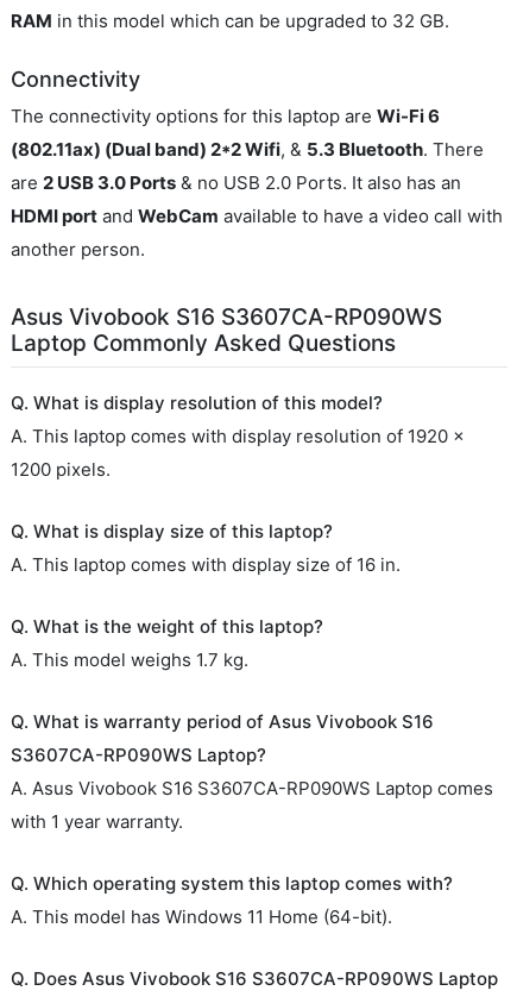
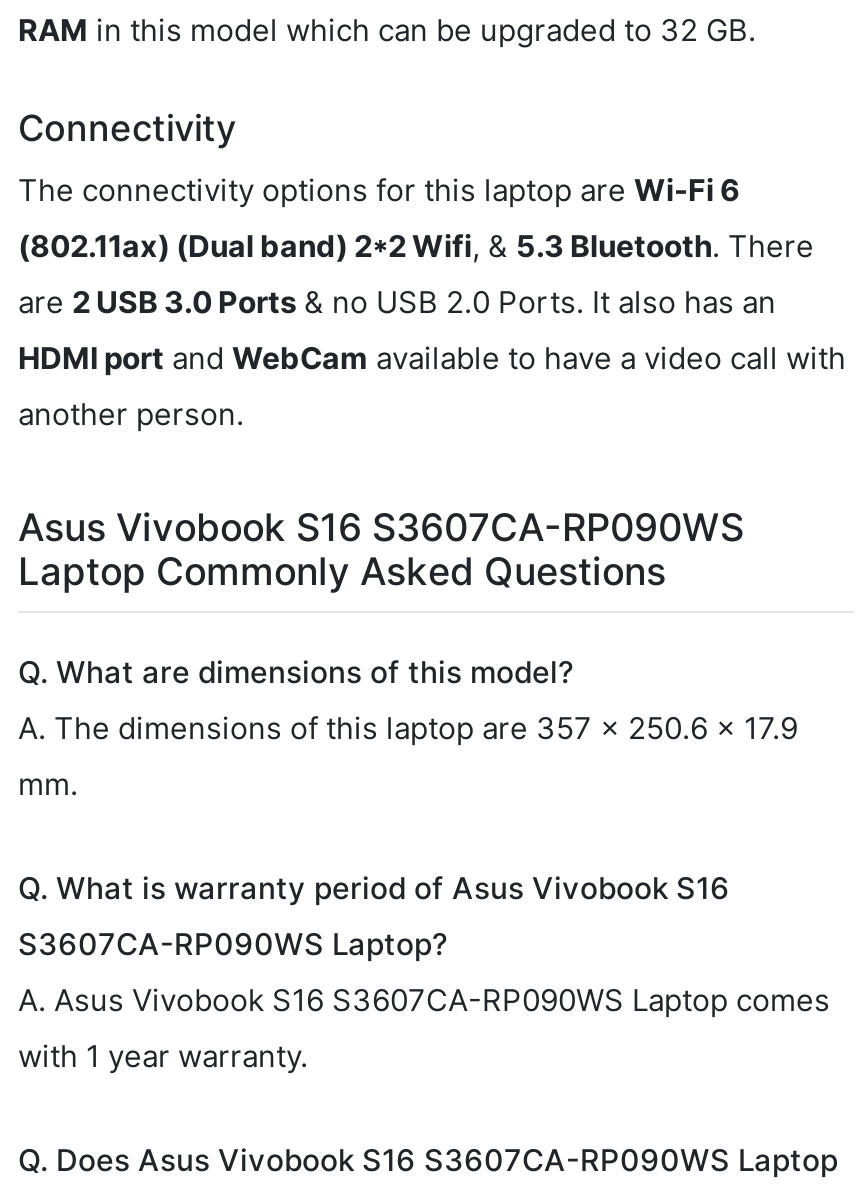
- Q. What is display resolution of this model?
- A. This laptop comes with display resolution of 1920 x
- 1200 pixels.
- Q. What is display size of this laptop?
- A. This laptop comes with display size of 16 in.
- Q. What is the weight of this laptop?
- A. This model weighs 1.7 kg.
+ Q. What are dimensions of this model?
+ A. The dimensions of this laptop are 357 x 250.6 x 17.9
+ mm.

- Q. Which operating system this laptop comes with?
- A. This model has Windows 11 Home (64-bit).
